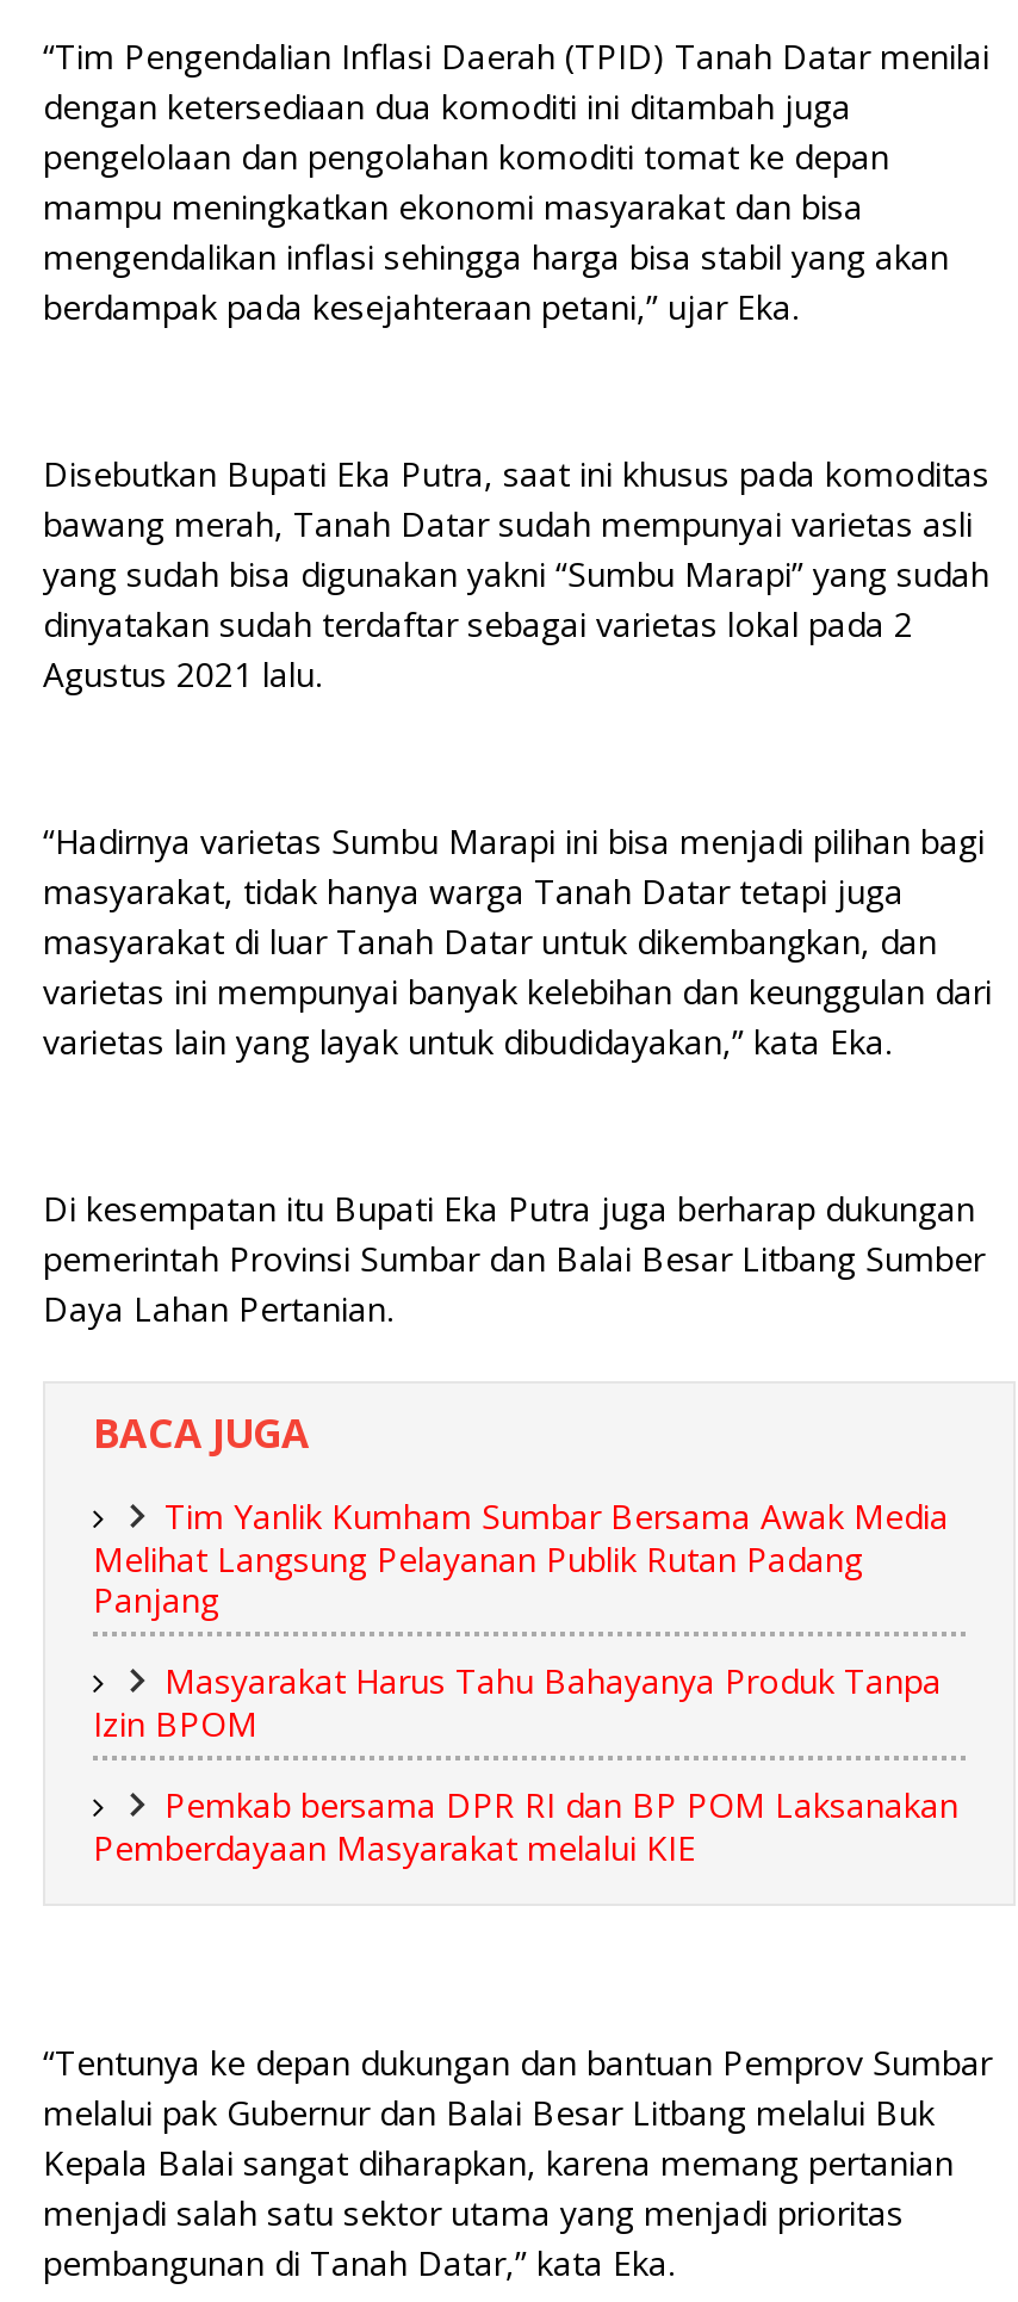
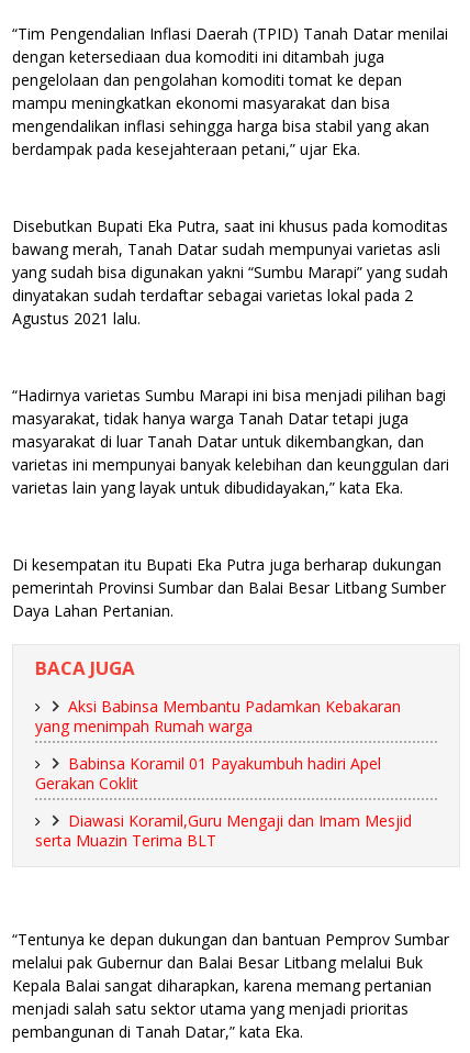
- Tim Yanlik Kumham Sumbar Bersama Awak Media
- Melihat Langsung Pelayanan Publik Rutan Padang
- Panjang
+ Aksi Babinsa Membantu Padamkan Kebakaran
+ yang menimpah Rumah warga

- Masyarakat Harus Tahu Bahayanya Produk Tanpa
- Izin BPOM
+ Babinsa Koramil 01 Payakumbuh hadiri Apel
+ Gerakan Coklit

- Pemkab bersama DPR RI dan BP POM Laksanakan
- Pemberdayaan Masyarakat melalui KIE
+ Diawasi Koramil,Guru Mengaji dan Imam Mesjid
+ serta Muazin Terima BLT
